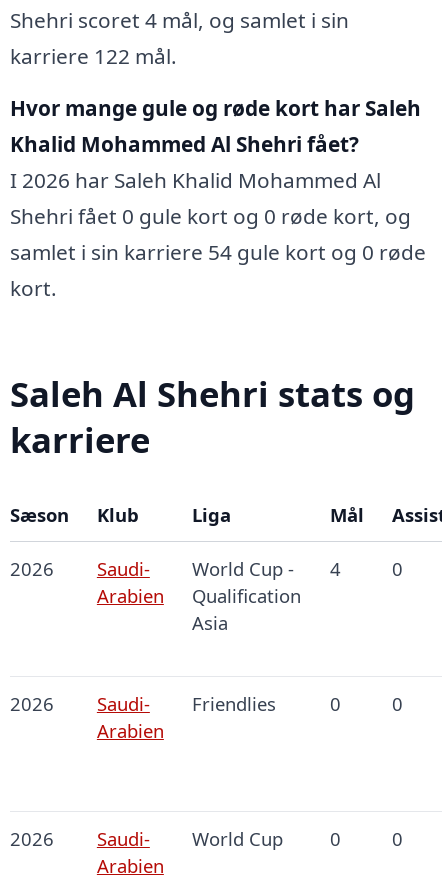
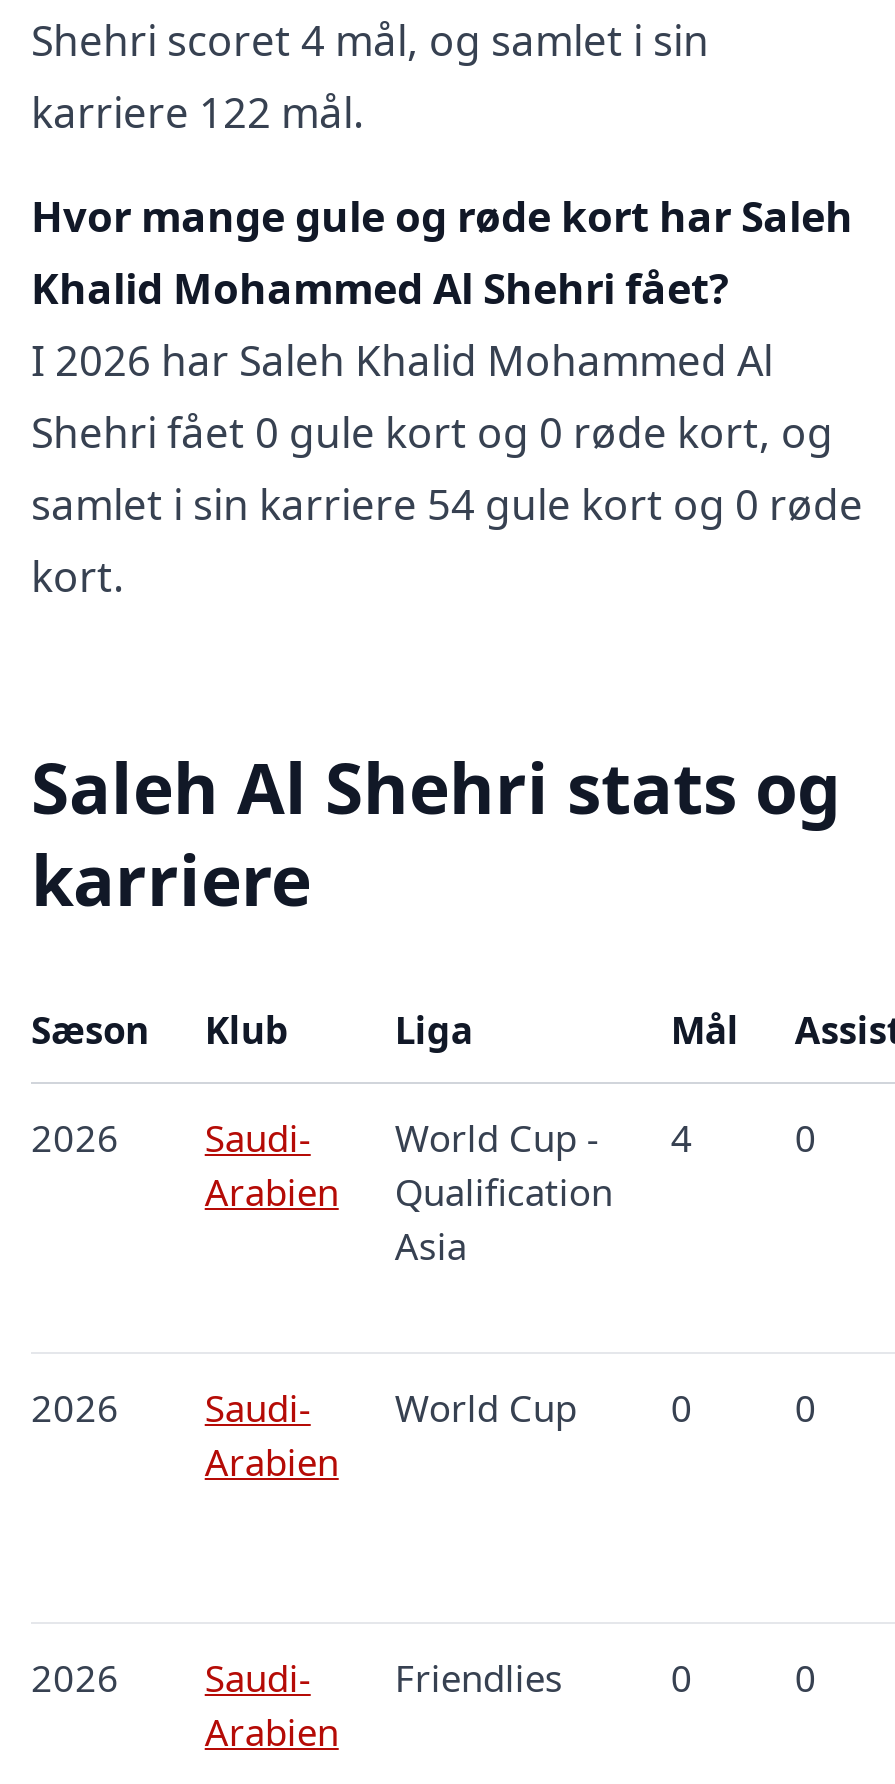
moved down: Friendlies

moved up: World Cup
